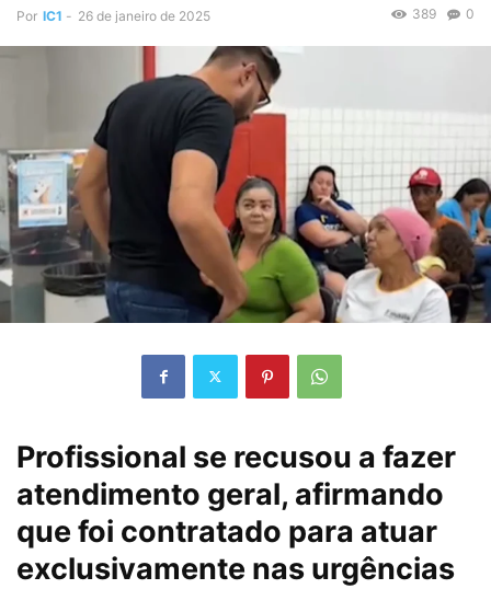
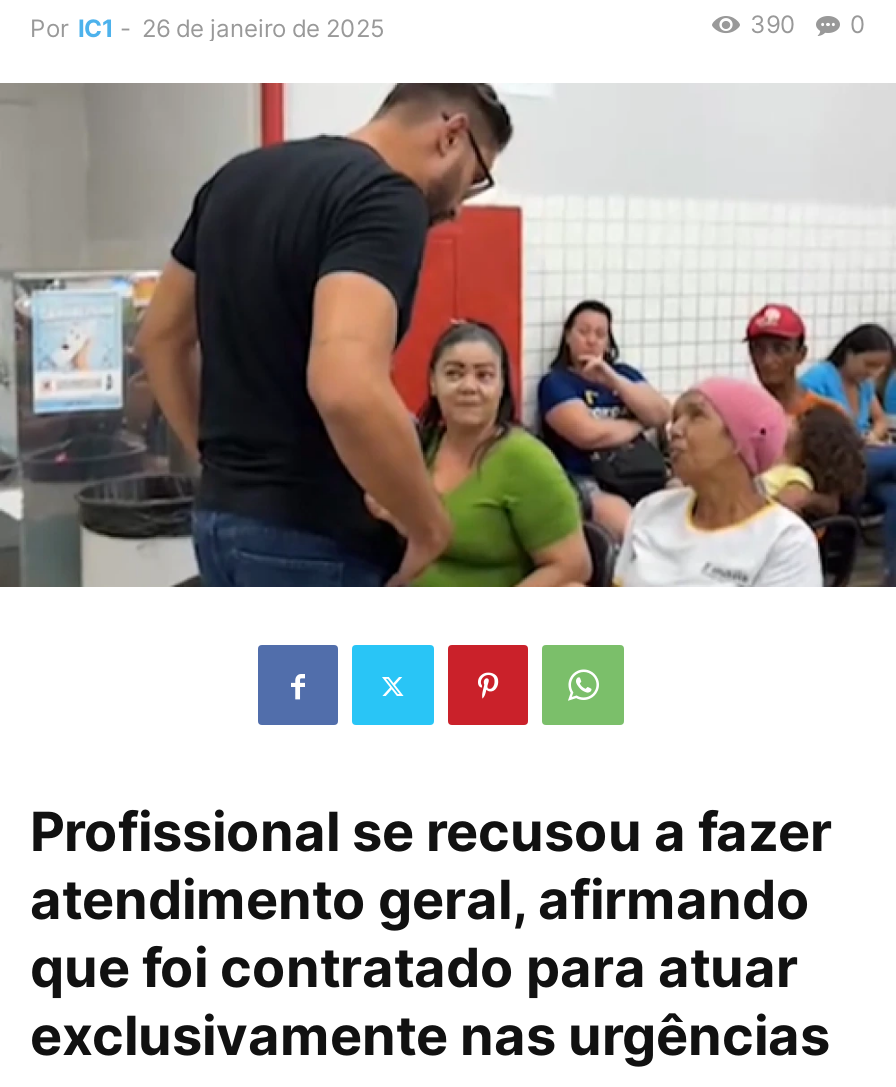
- 389 0
+ 390 0
